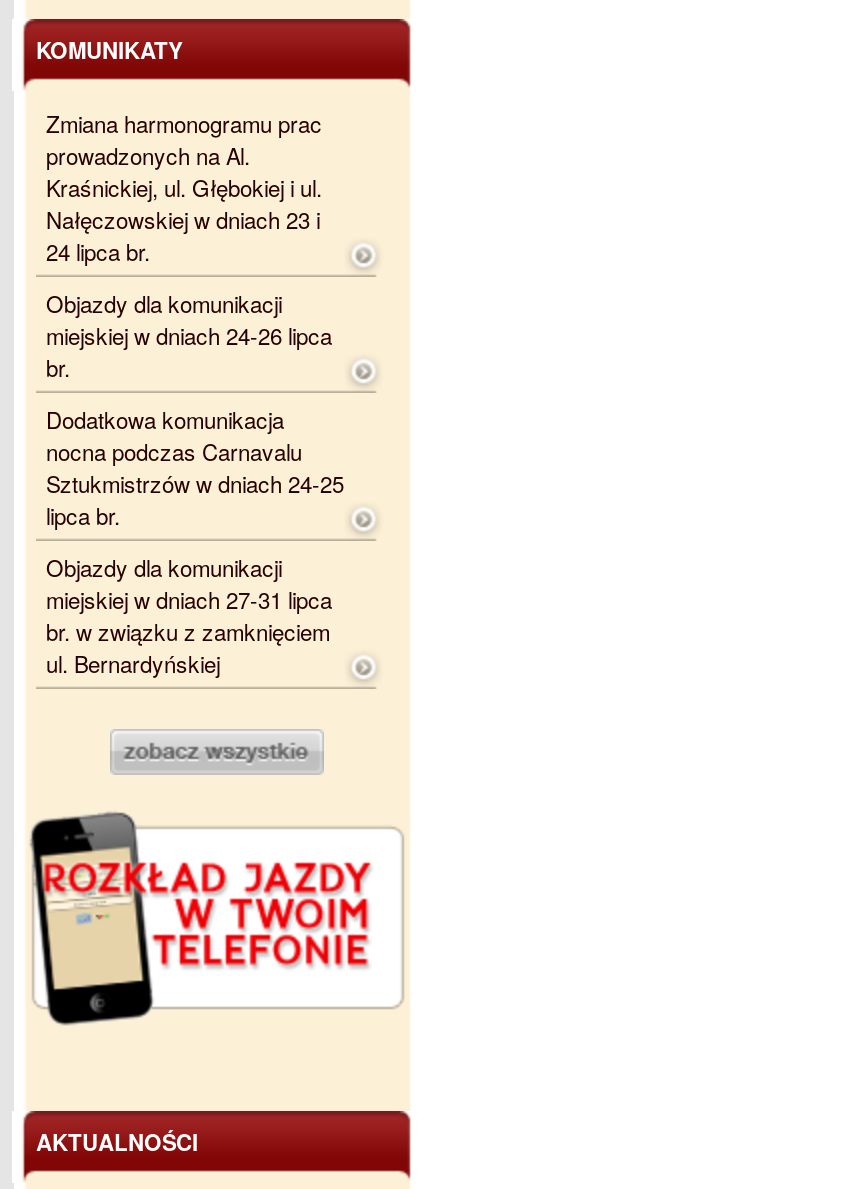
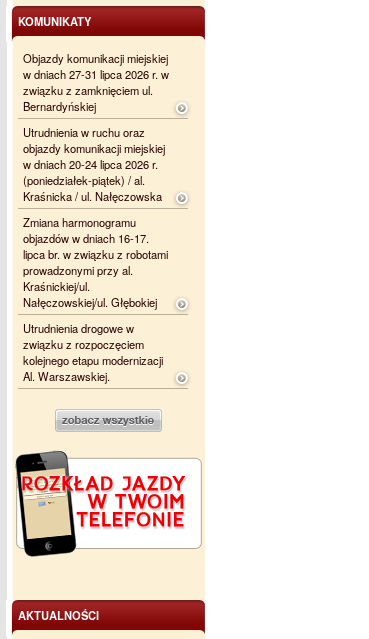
- Zmiana harmonogramu prac
- prowadzonych na Al.
- Kraśnickiej, ul. Głębokiej i ul.
- Nałęczowskiej w dniach 23 i
- 24 lipca br.
+ Objazdy komunikacji miejskiej
+ w dniach 27-31 lipca 2026 r. w
+ związku z zamknięciem ul.
+ Bernardyńskiej

- Objazdy dla komunikacji
- miejskiej w dniach 24-26 lipca
- br.
+ Utrudnienia w ruchu oraz
+ objazdy komunikacji miejskiej
+ w dniach 20-24 lipca 2026 r.
+ (poniedziałek-piątek) / al.
+ Kraśnicka / ul. Nałęczowska

- Dodatkowa komunikacja
- nocna podczas Carnavalu
- Sztukmistrzów w dniach 24-25
- lipca br.
+ Zmiana harmonogramu
+ objazdów w dniach 16-17.
+ lipca br. w związku z robotami
+ prowadzonymi przy al.
+ Kraśnickiej/ul.
+ Nałęczowskiej/ul. Głębokiej

- Objazdy dla komunikacji
- miejskiej w dniach 27-31 lipca
- br. w związku z zamknięciem
- ul. Bernardyńskiej
+ Utrudnienia drogowe w
+ związku z rozpoczęciem
+ kolejnego etapu modernizacji
+ Al. Warszawskiej.
